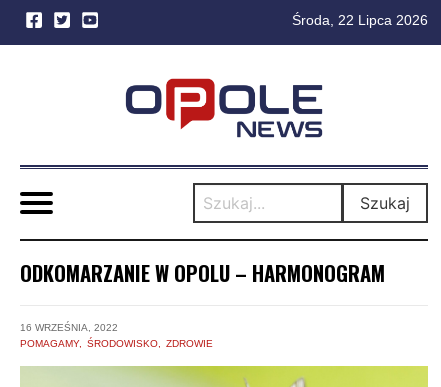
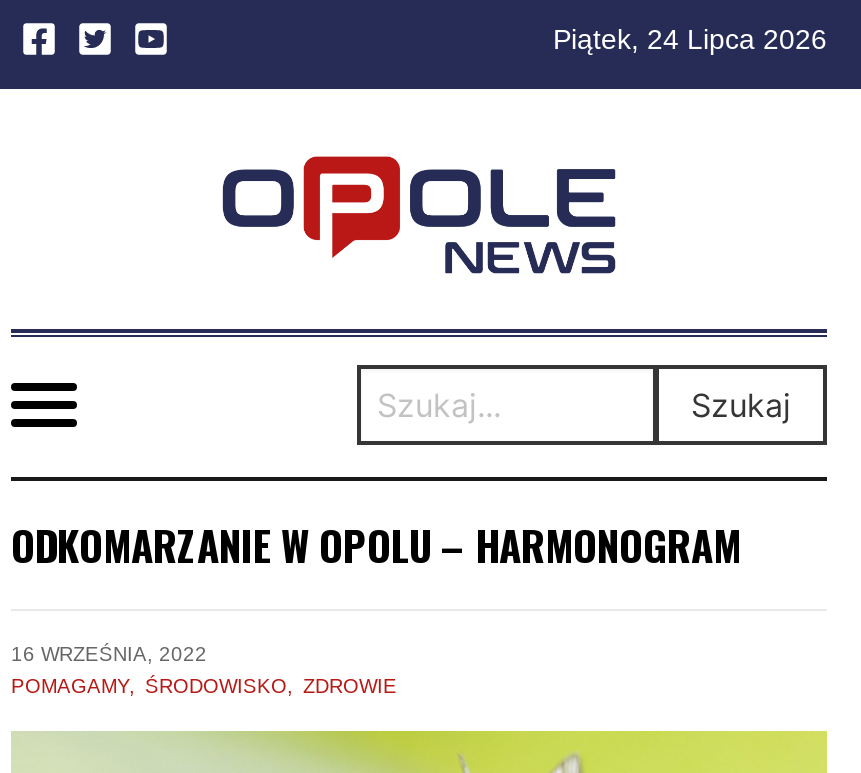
- Środa, 22 Lipca 2026
+ Piątek, 24 Lipca 2026
